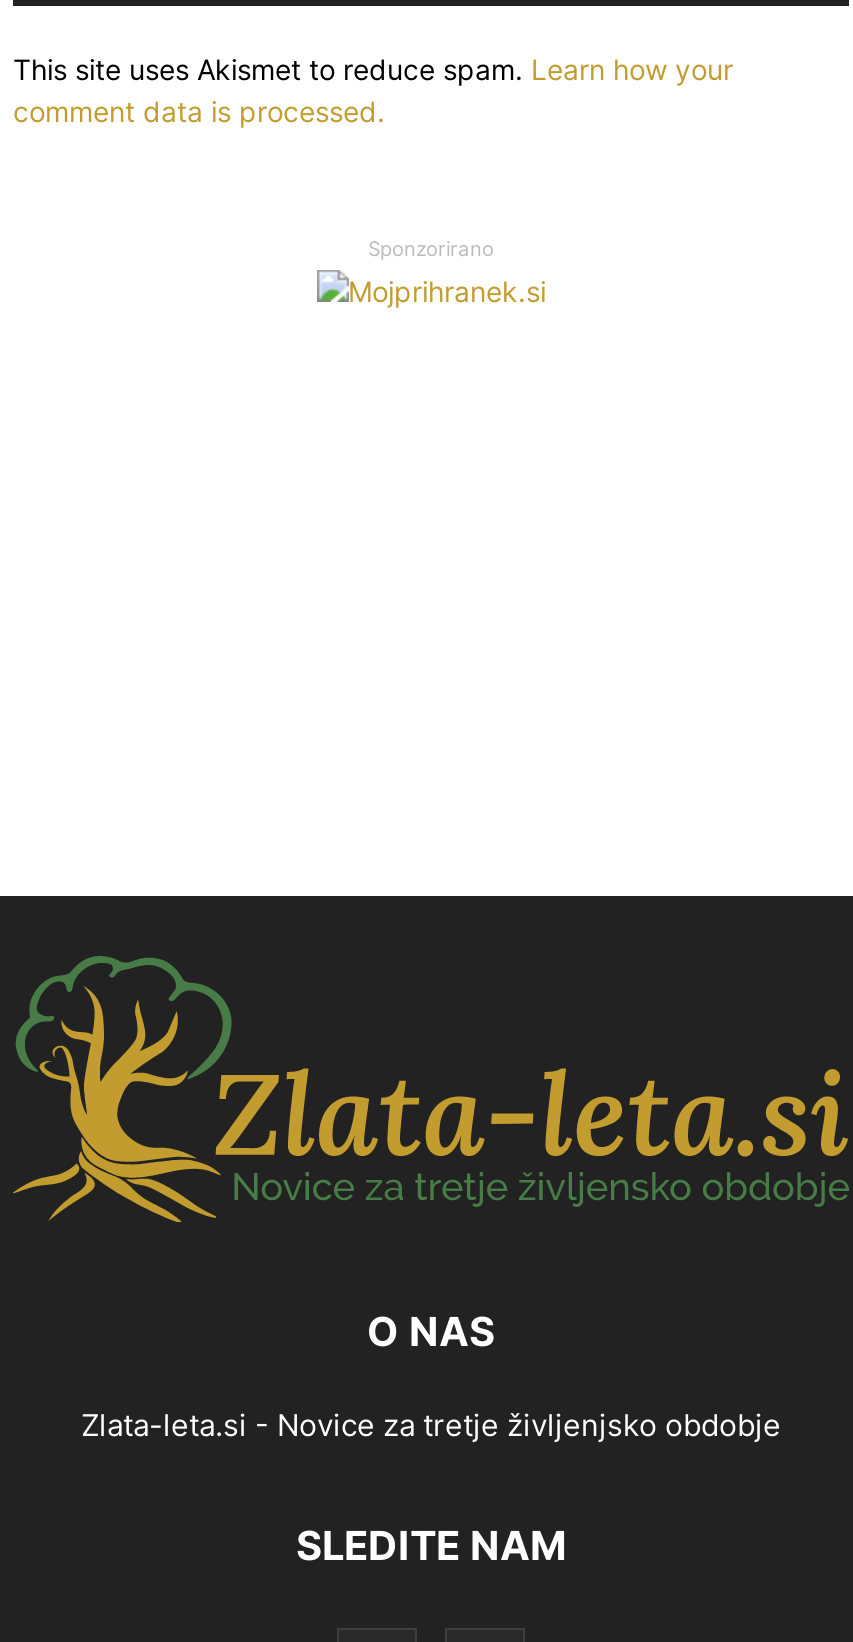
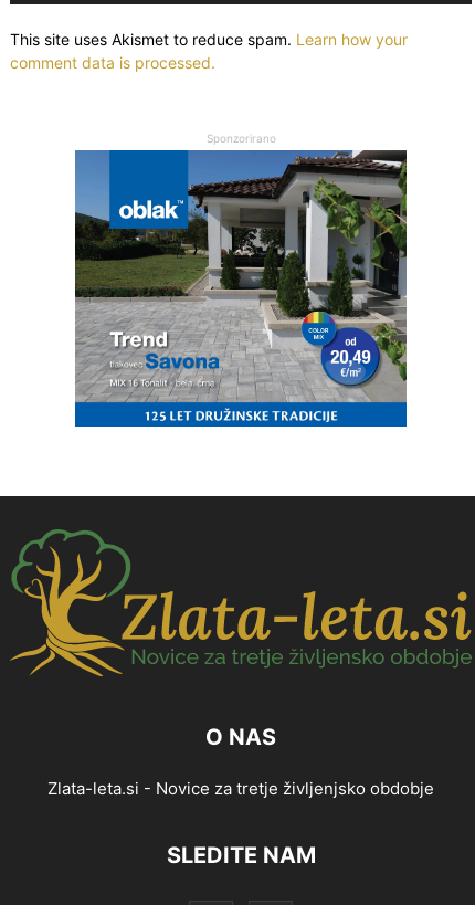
+ [image]
